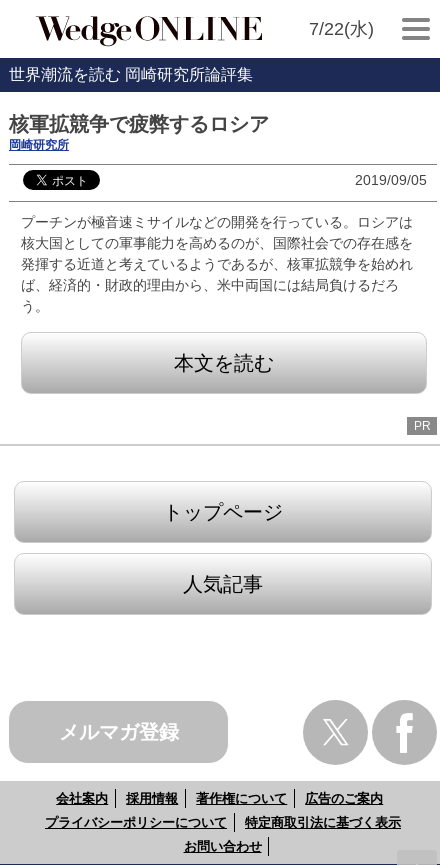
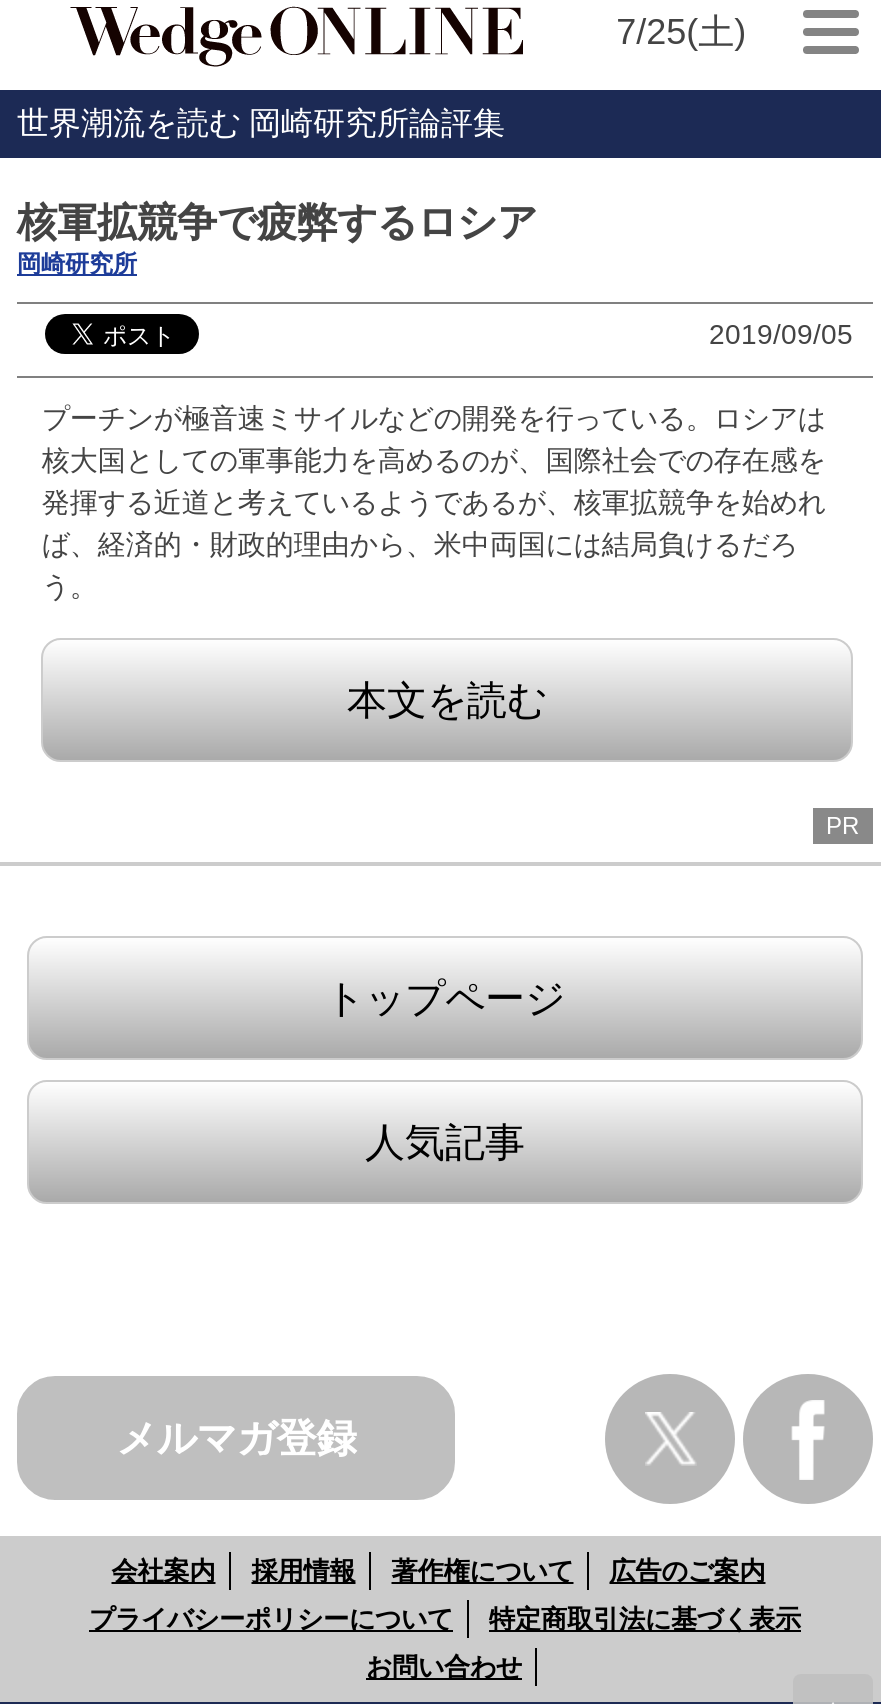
- 7/22(水)
+ 7/25(土)
